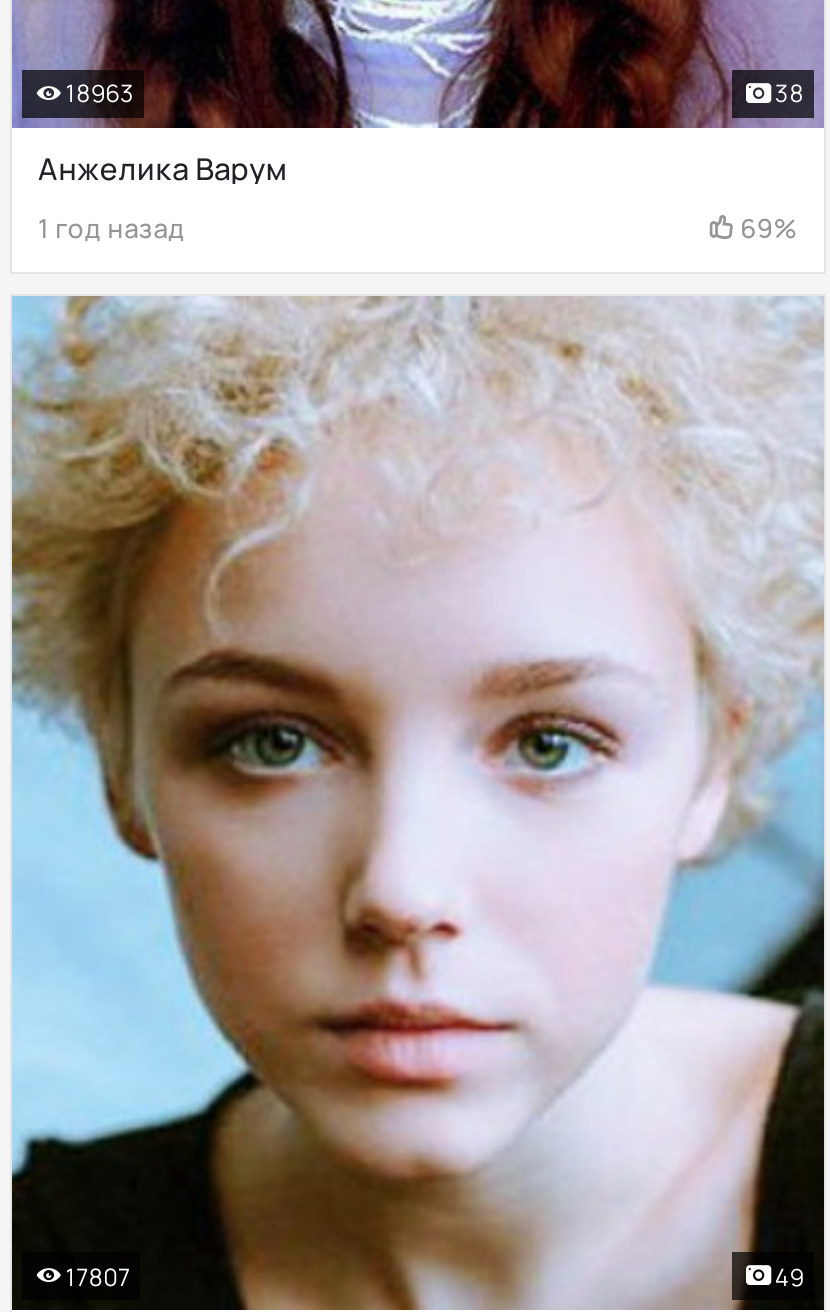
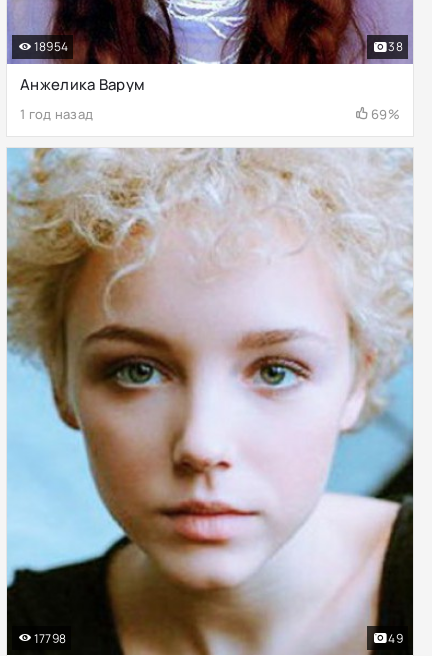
- 18963
+ 18954

- 17807
+ 17798
